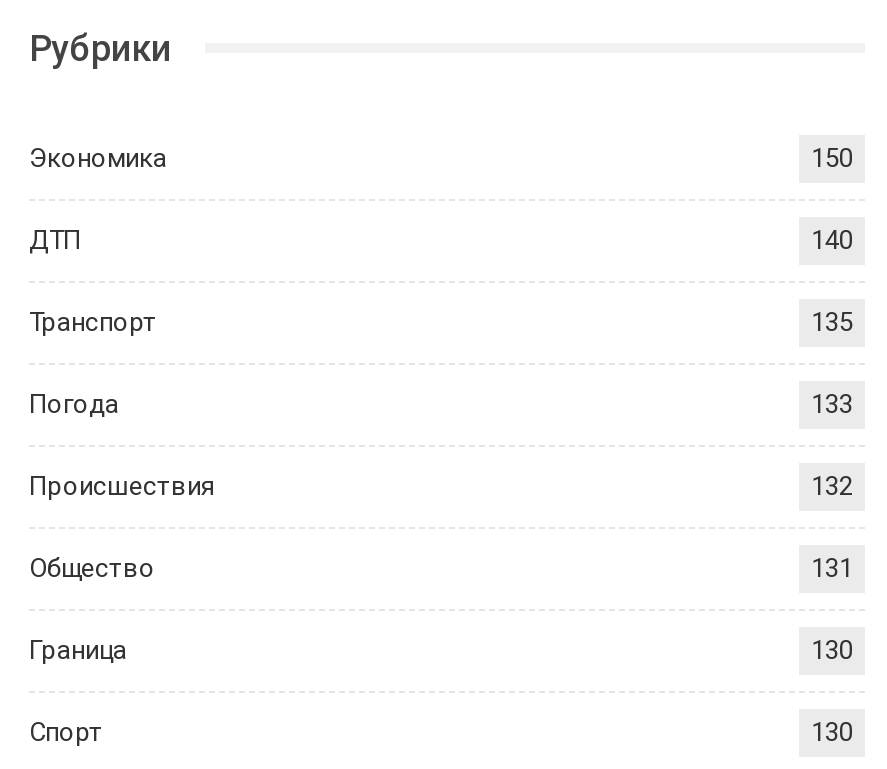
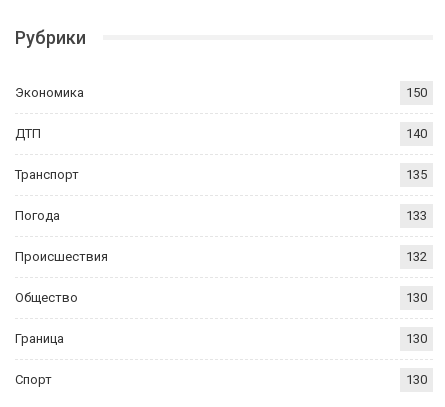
- 131
+ 130
